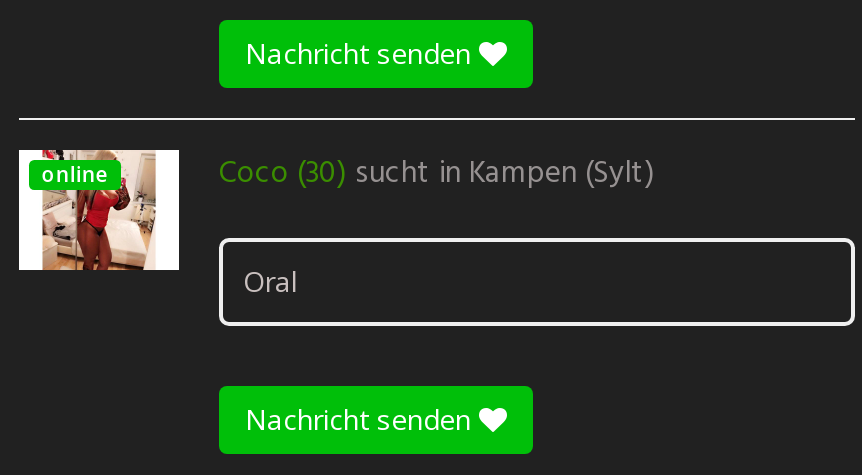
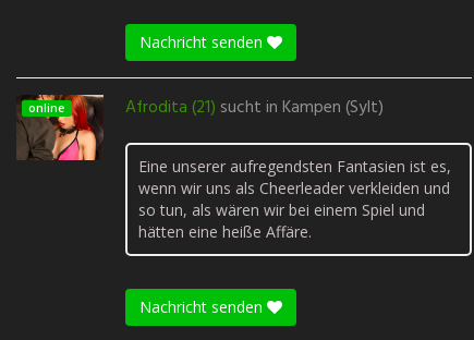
- [image]
- Coco (30) sucht in Kampen (Sylt)
+ [image]
+ Afrodita (21) sucht in Kampen (Sylt)

- Oral
+ Eine unserer aufregendsten Fantasien ist es,
+ wenn wir uns als Cheerleader verkleiden und
+ so tun, als wären wir bei einem Spiel und
+ hätten eine heiße Affäre.
